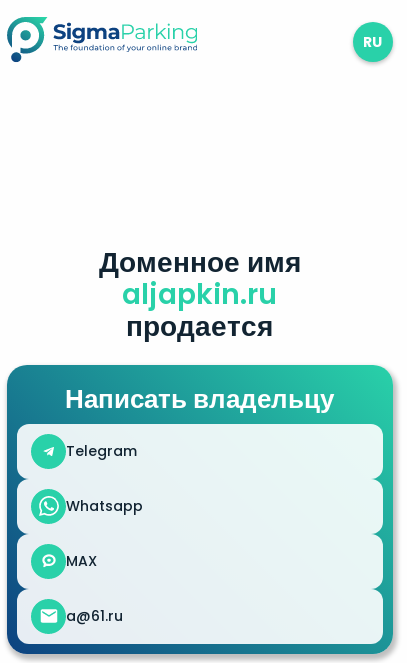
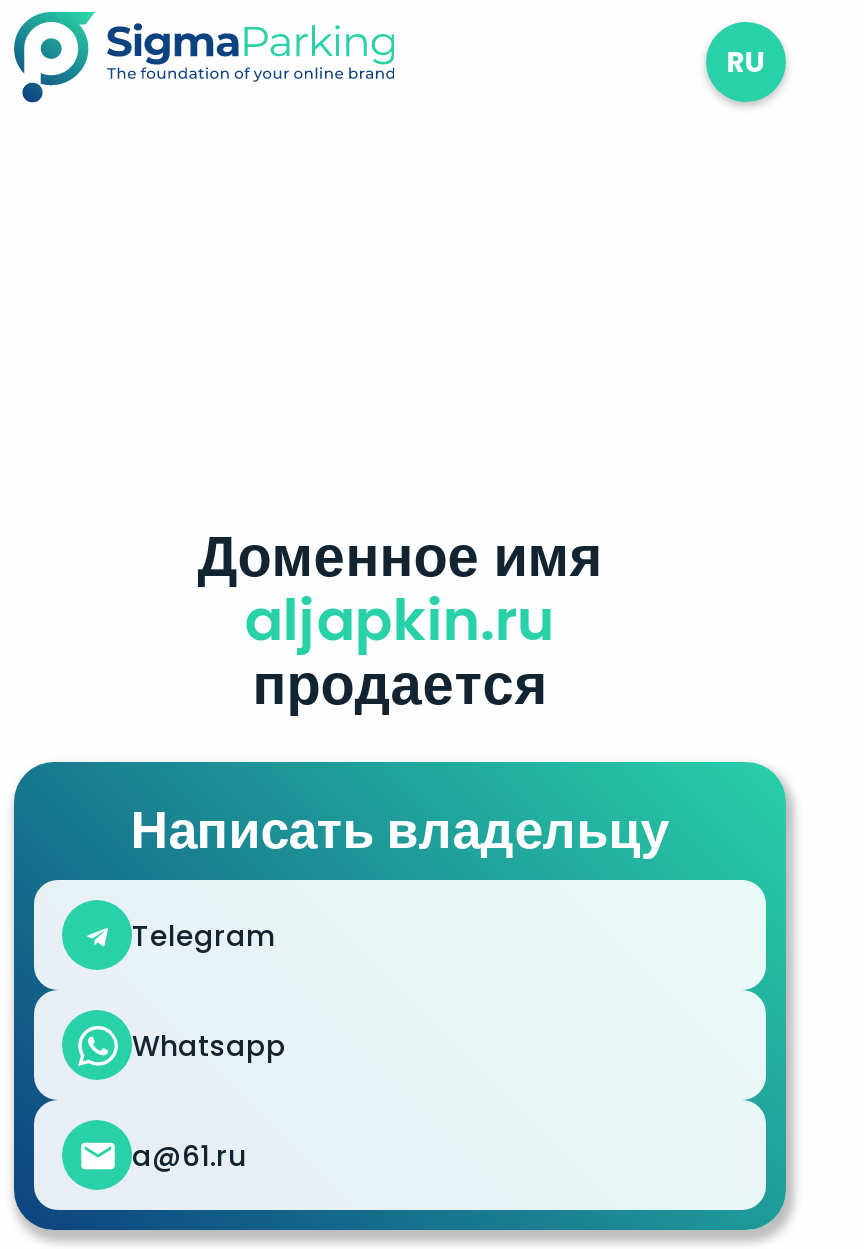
moved down: Доменное имя | aljapkin.ru | продается | Написать владельцу | Telegram | Whatsapp

- MAX
